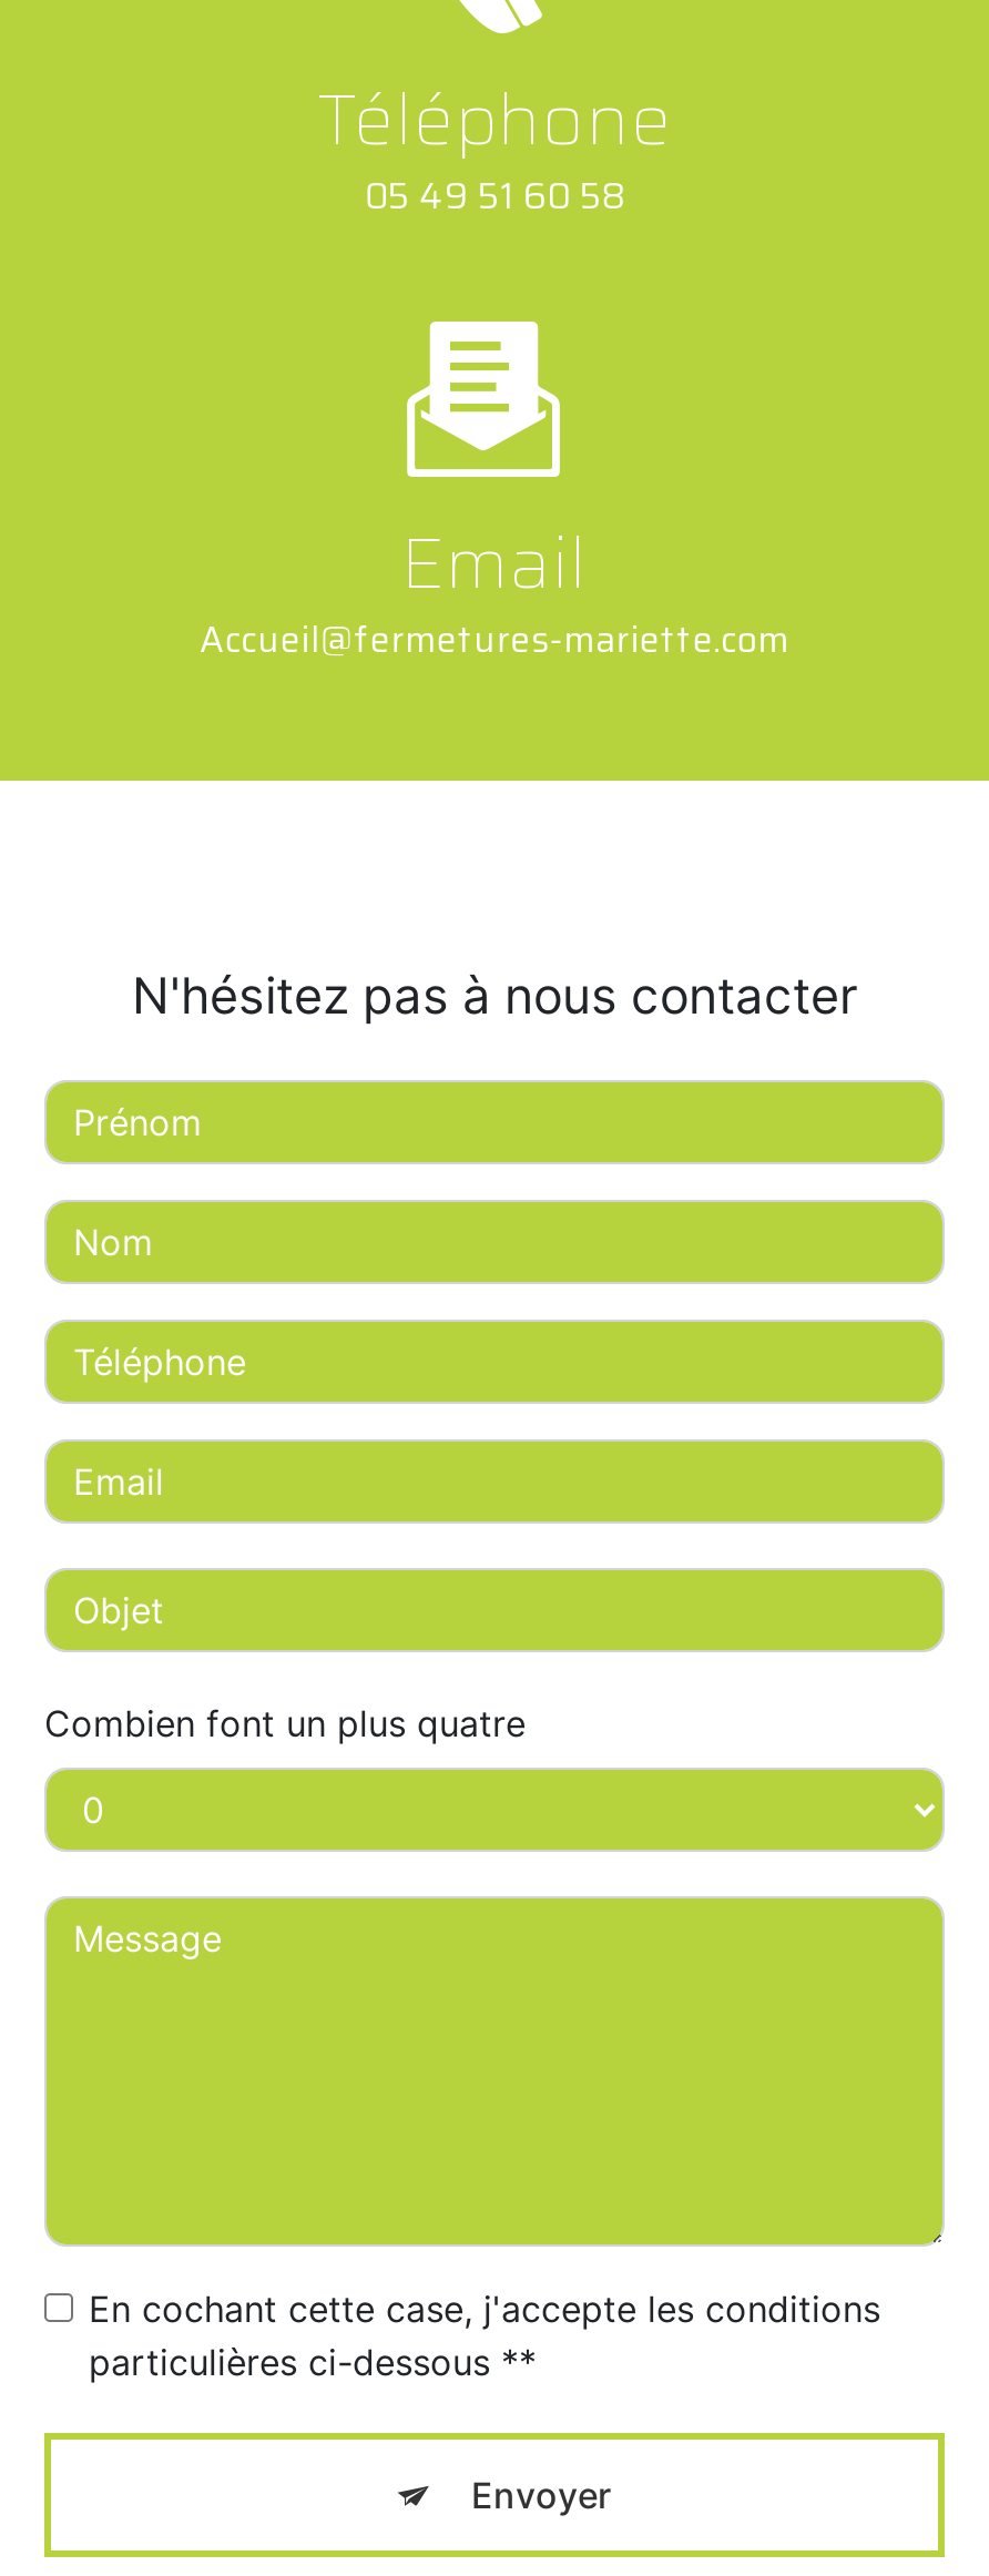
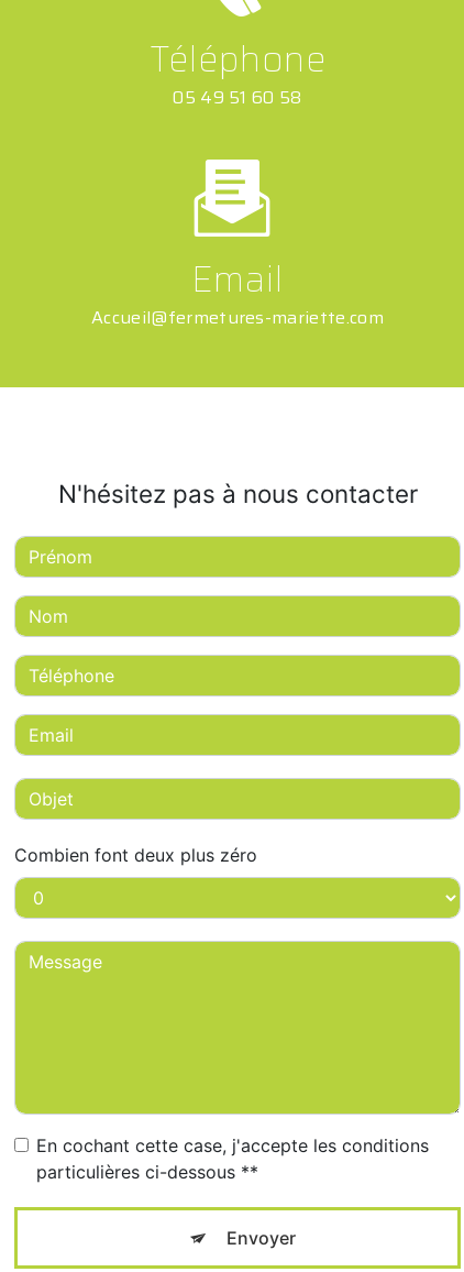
- Combien font un plus quatre
+ Combien font deux plus zéro
